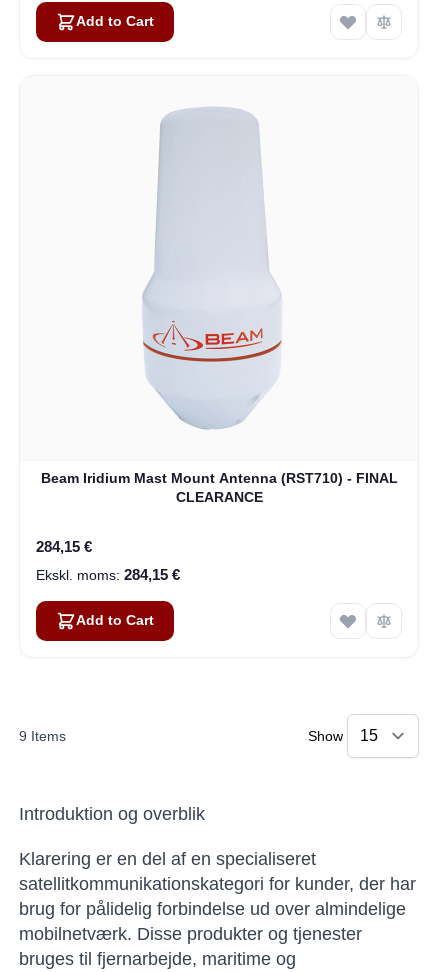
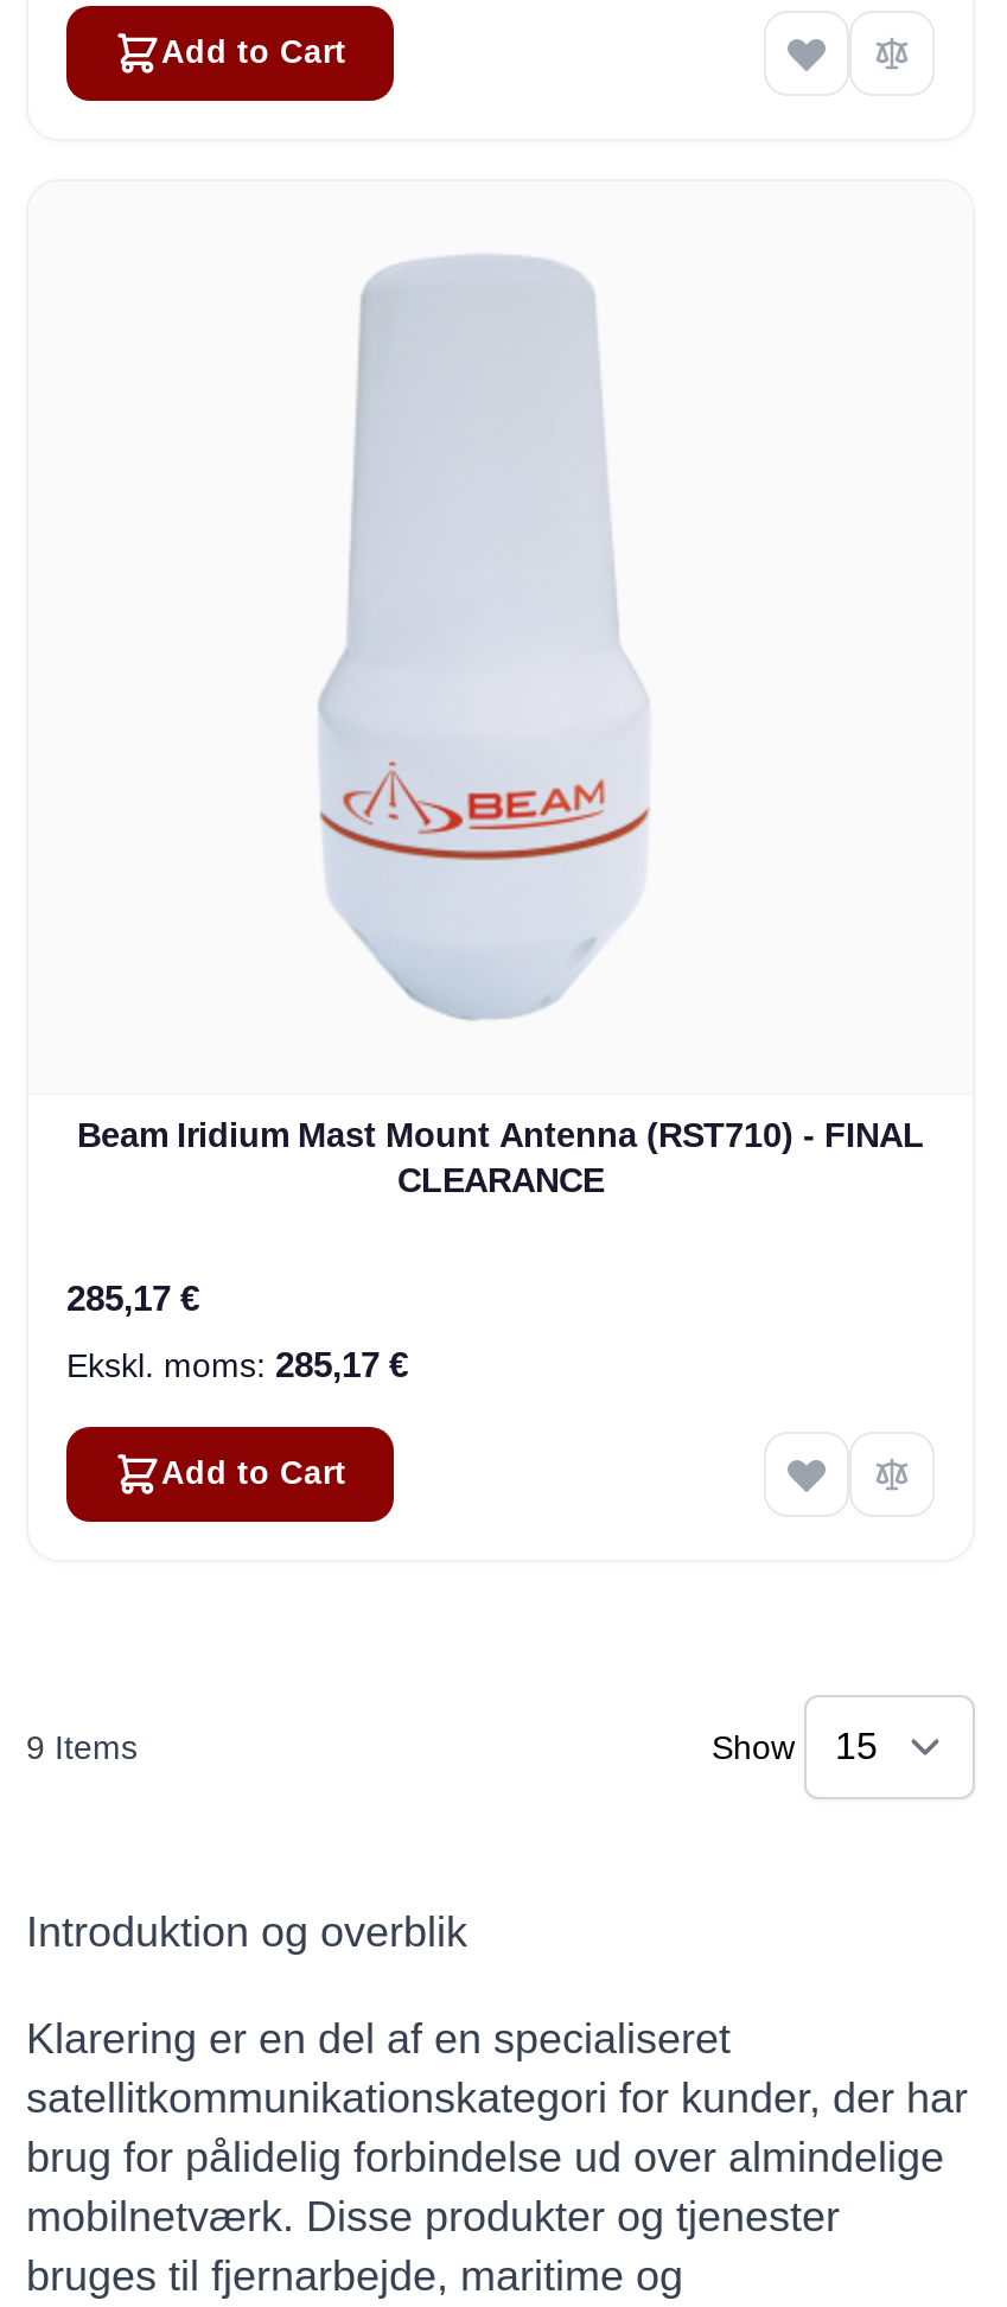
- 284,15 €
+ 285,17 €

- 284,15 €
+ 285,17 €
